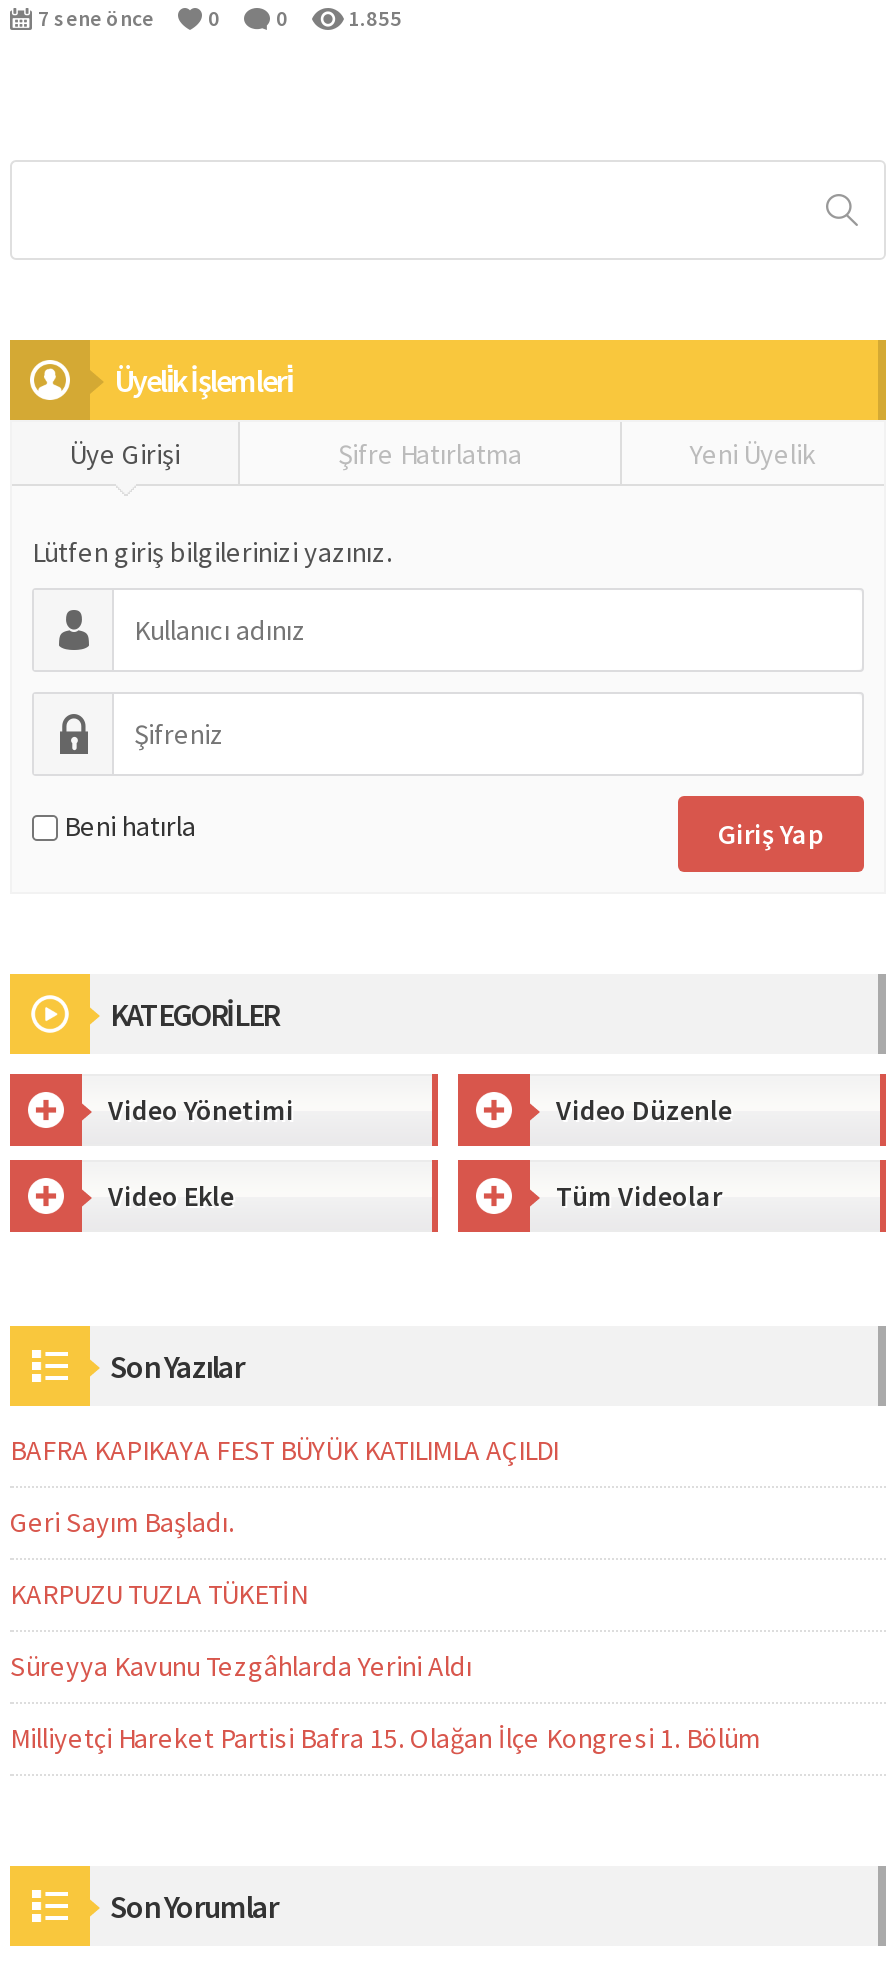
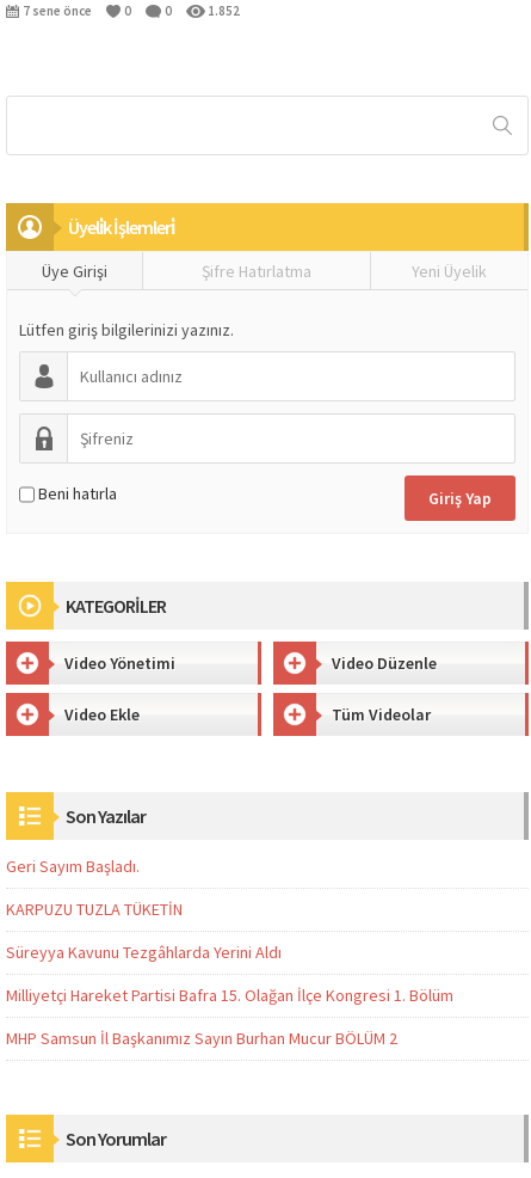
- 7 sene önce 0 0 1.855
+ 7 sene önce 0 0 1.852

- BAFRA KAPIKAYA FEST BÜYÜK KATILIMLA AÇILDI

moved up: Geri Sayım Başladı. | KARPUZU TUZLA TÜKETİN | Süreyya Kavunu Tezgâhlarda Yerini Aldı | Milliyetçi Hareket Partisi Bafra 15. Olağan İlçe Kongresi 1. Bölüm

+ MHP Samsun İl Başkanımız Sayın Burhan Mucur BÖLÜM 2
